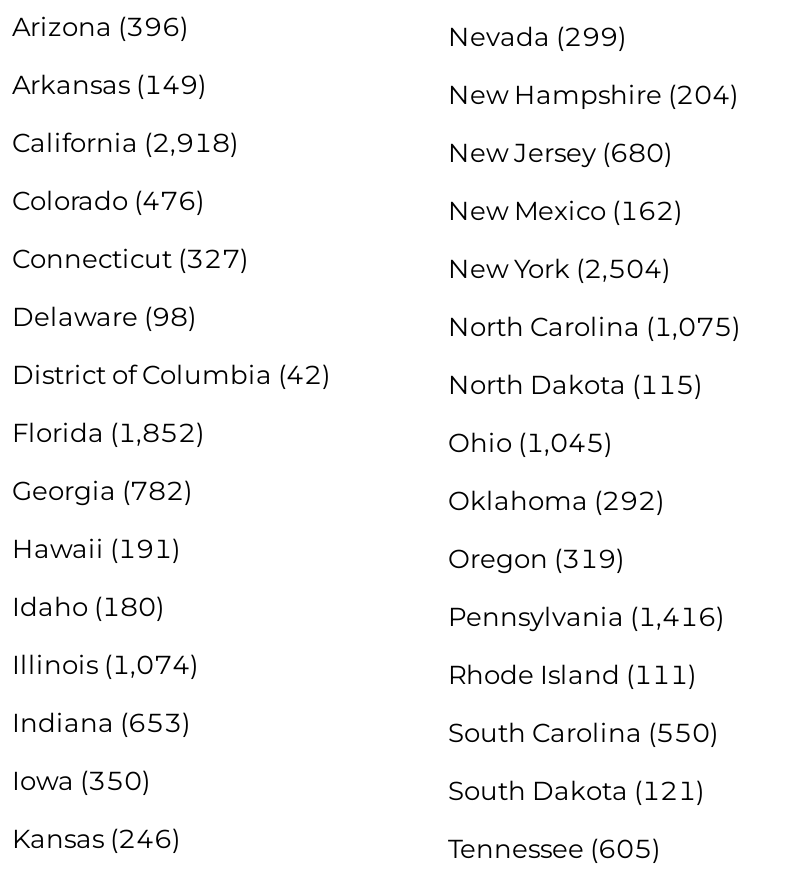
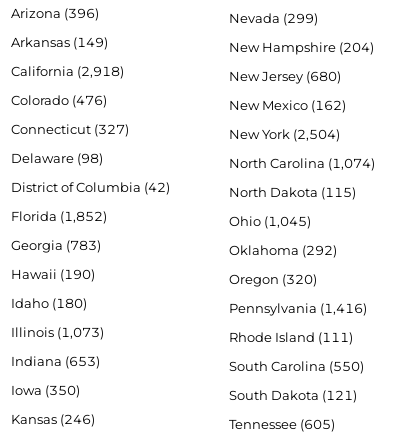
- North Carolina (1,075)
+ North Carolina (1,074)

- Georgia (782)
+ Georgia (783)

- Hawaii (191)
+ Hawaii (190)

- Oregon (319)
+ Oregon (320)

- Illinois (1,074)
+ Illinois (1,073)
